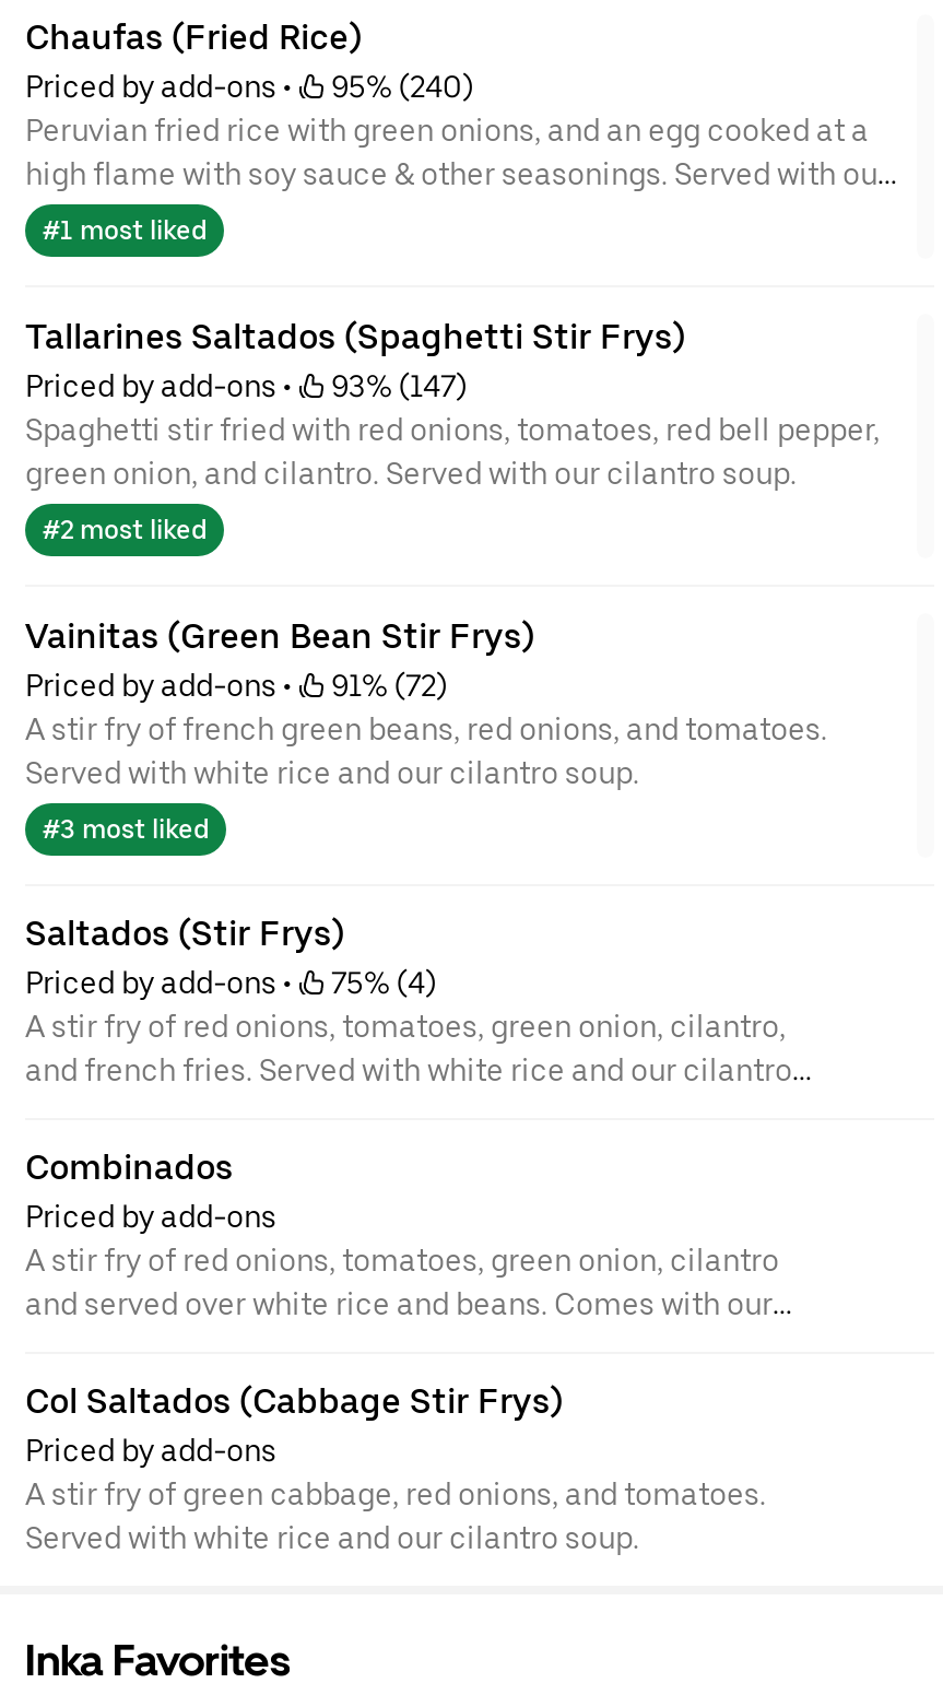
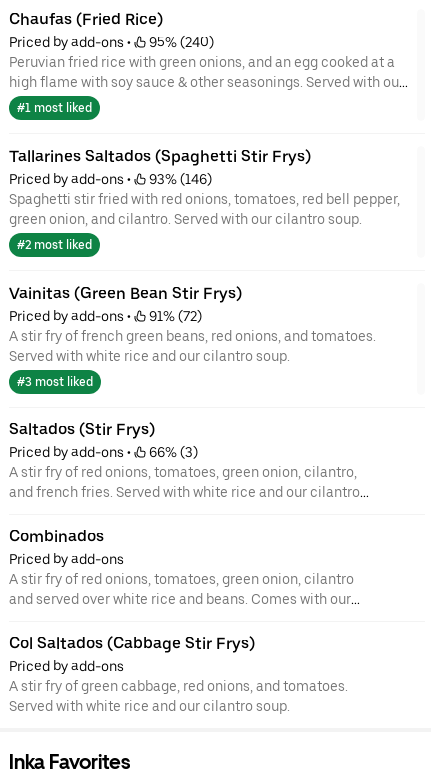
- Priced by add-ons • 93% (147)
+ Priced by add-ons • 93% (146)

- Priced by add-ons • 75% (4)
+ Priced by add-ons • 66% (3)
